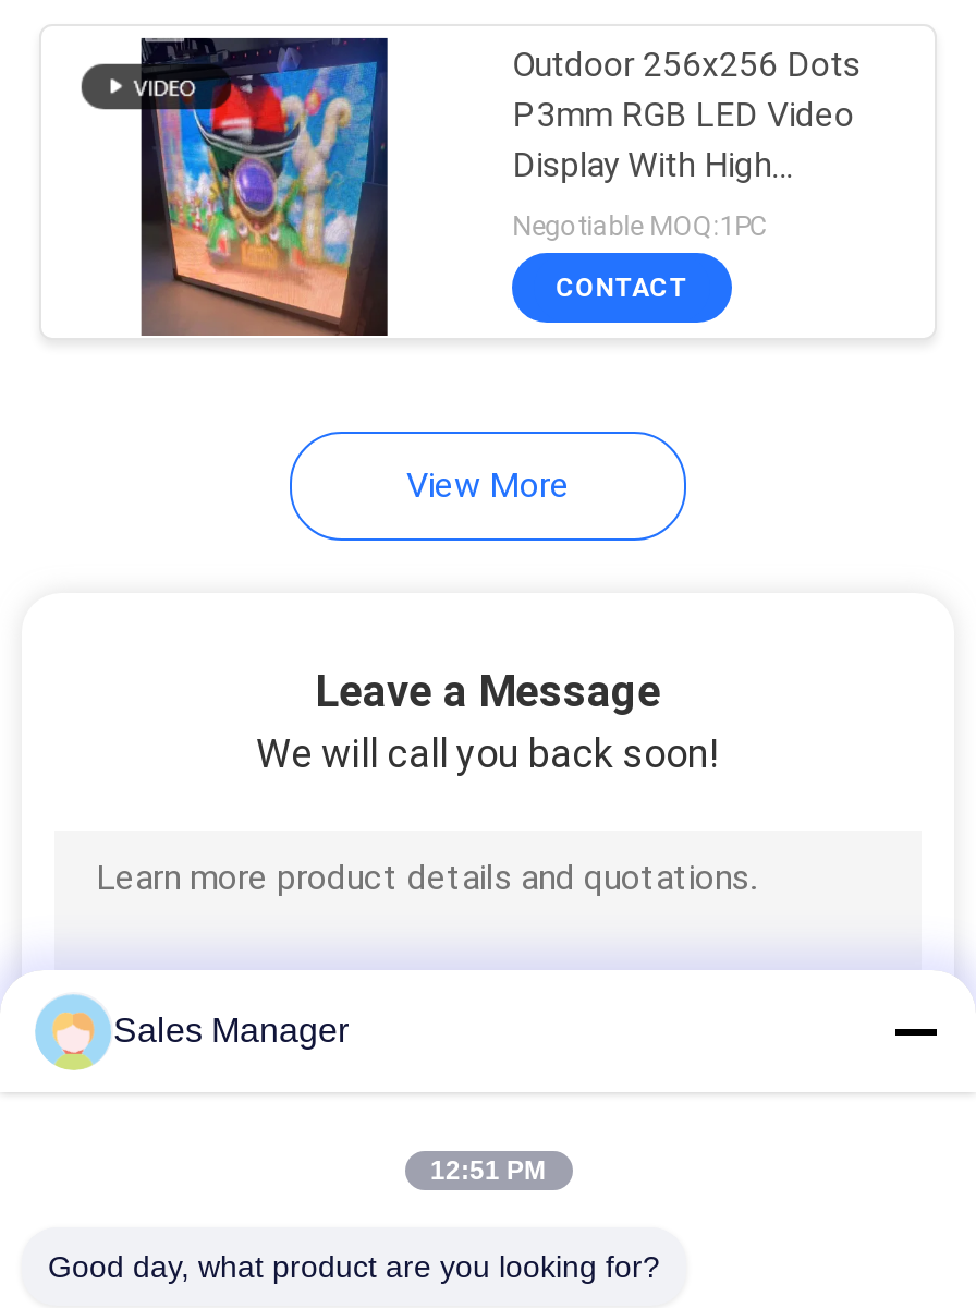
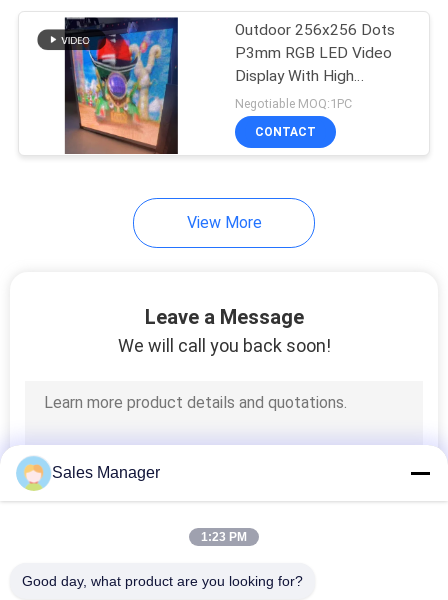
- 12:51 PM
+ 1:23 PM
